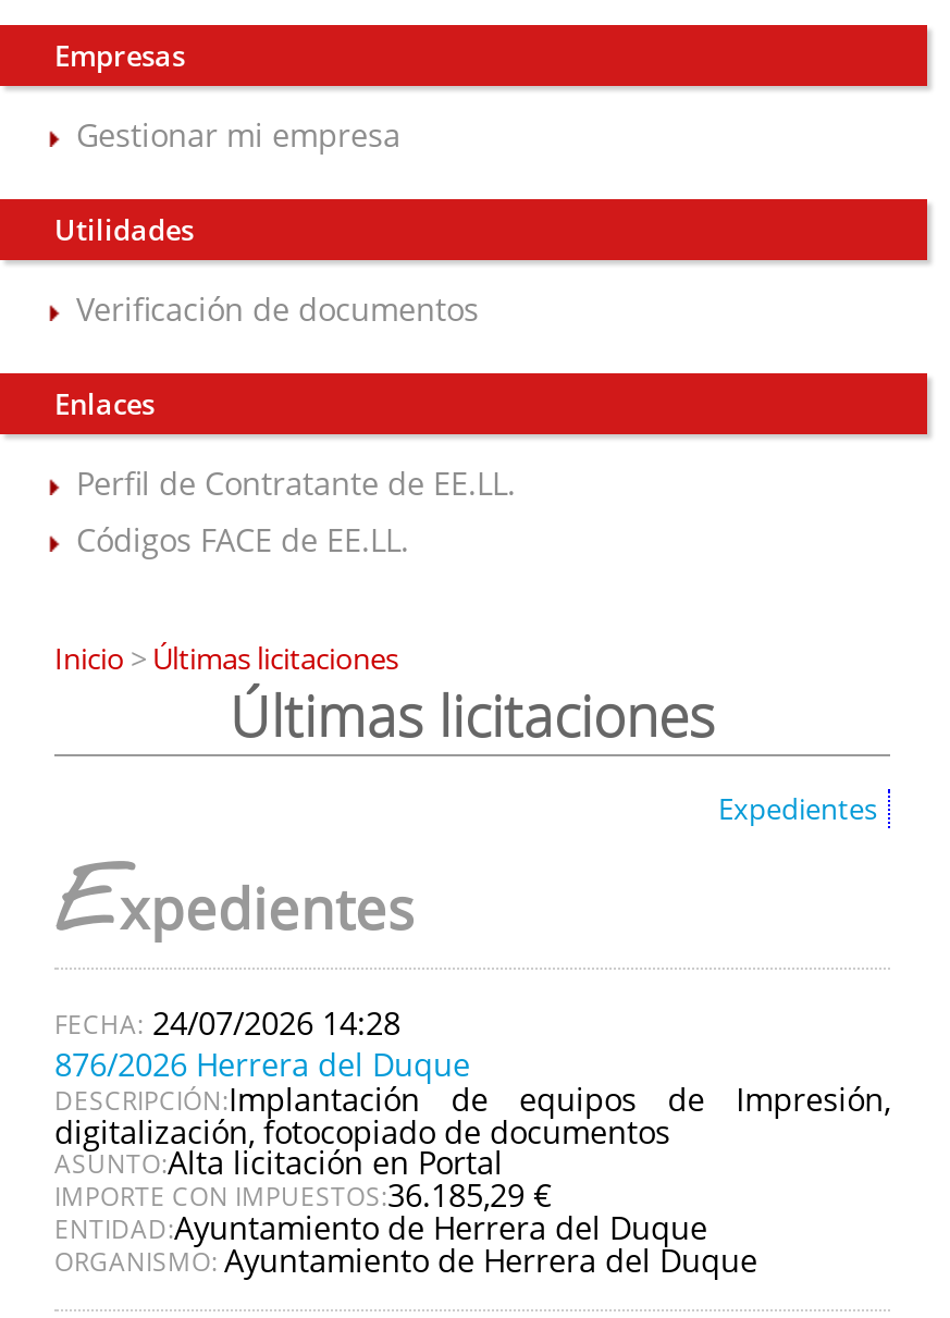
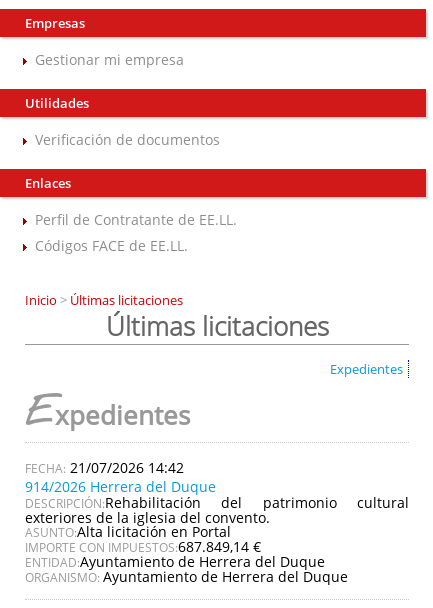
- 24/07/2026 14:28
- 876/2026 Herrera del Duque
- DESCRIPCIÓN:Implantación de equipos de Impresión,
- digitalización, fotocopiado de documentos
+ 21/07/2026 14:42
+ 914/2026 Herrera del Duque
+ DESCRIPCIÓN:Rehabilitación del patrimonio cultural
+ exteriores de la iglesia del convento.

- IMPORTE CON IMPUESTOS:36.185,29 €
+ IMPORTE CON IMPUESTOS:687.849,14 €
